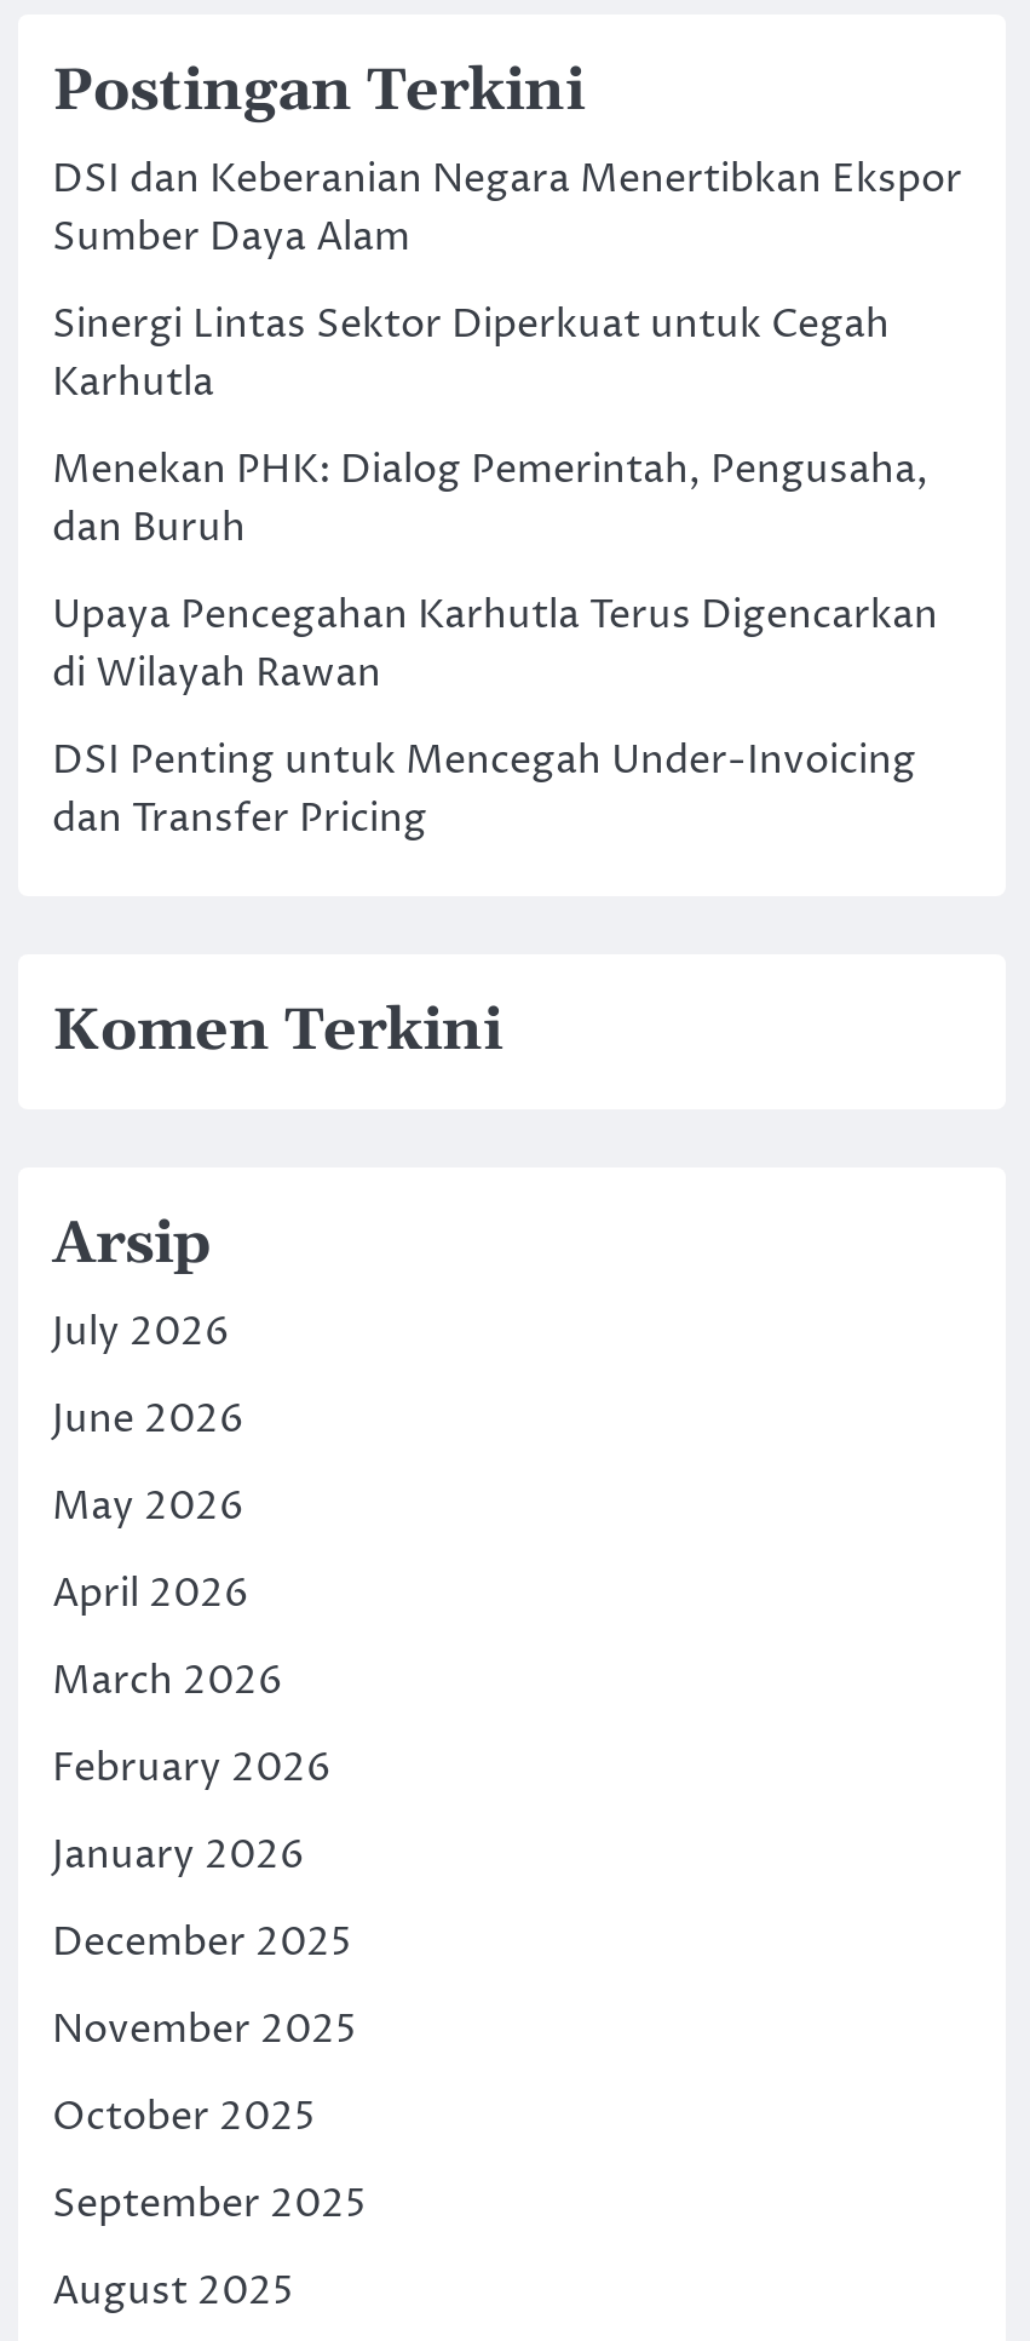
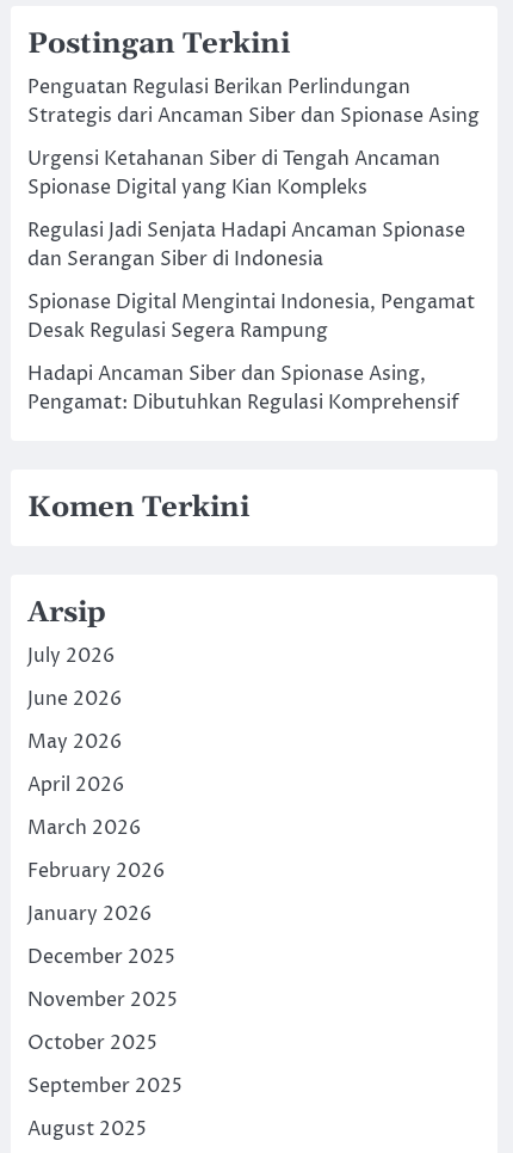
- DSI dan Keberanian Negara Menertibkan Ekspor
- Sumber Daya Alam
+ Penguatan Regulasi Berikan Perlindungan
+ Strategis dari Ancaman Siber dan Spionase Asing

- Sinergi Lintas Sektor Diperkuat untuk Cegah
- Karhutla
+ Urgensi Ketahanan Siber di Tengah Ancaman
+ Spionase Digital yang Kian Kompleks

- Menekan PHK: Dialog Pemerintah, Pengusaha,
- dan Buruh
+ Regulasi Jadi Senjata Hadapi Ancaman Spionase
+ dan Serangan Siber di Indonesia

- Upaya Pencegahan Karhutla Terus Digencarkan
- di Wilayah Rawan
+ Spionase Digital Mengintai Indonesia, Pengamat
+ Desak Regulasi Segera Rampung

- DSI Penting untuk Mencegah Under-Invoicing
- dan Transfer Pricing
+ Hadapi Ancaman Siber dan Spionase Asing,
+ Pengamat: Dibutuhkan Regulasi Komprehensif
